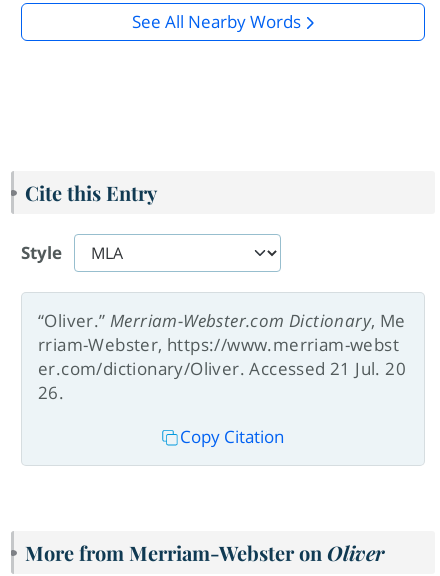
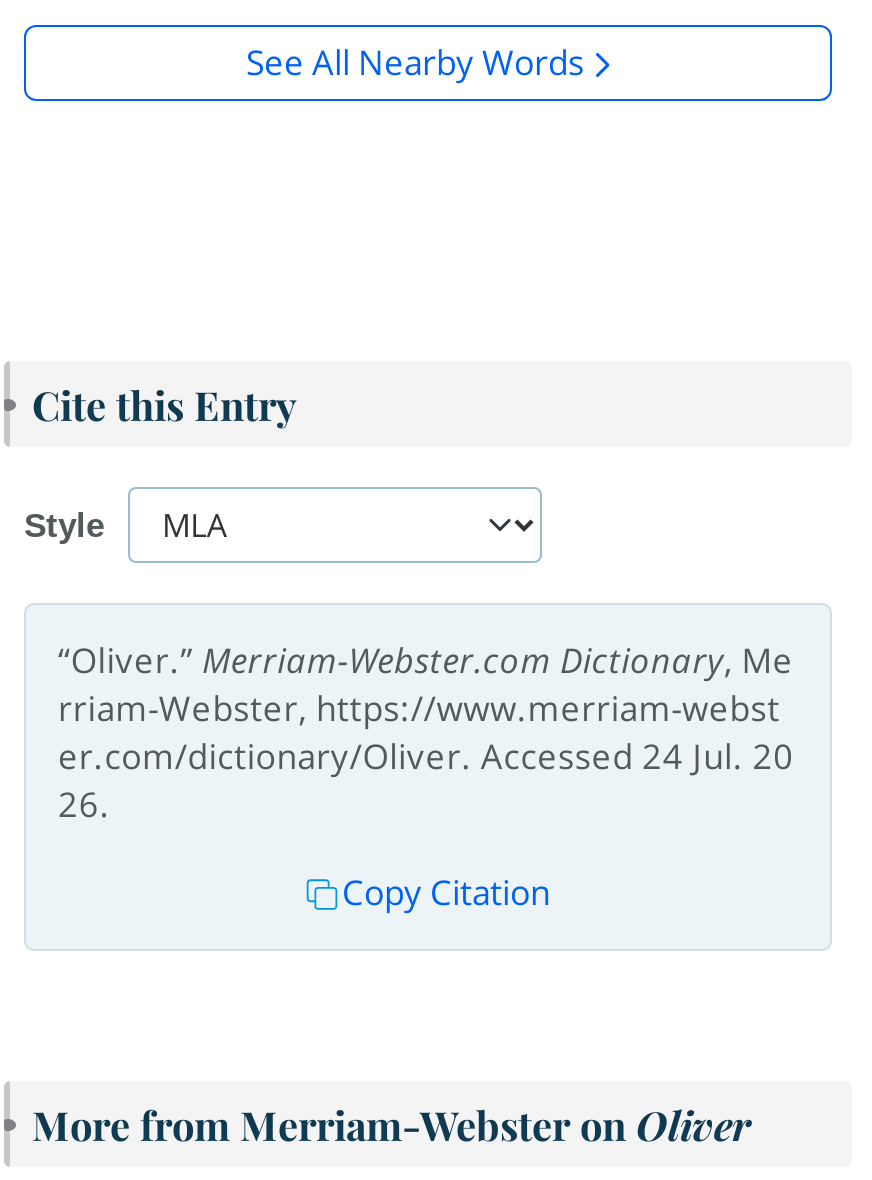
- er.com/dictionary/Oliver. Accessed 21 Jul. 20
+ er.com/dictionary/Oliver. Accessed 24 Jul. 20
